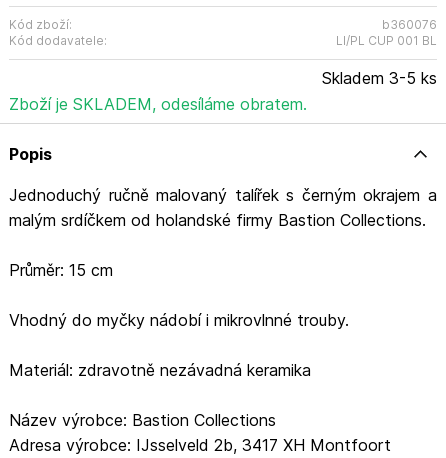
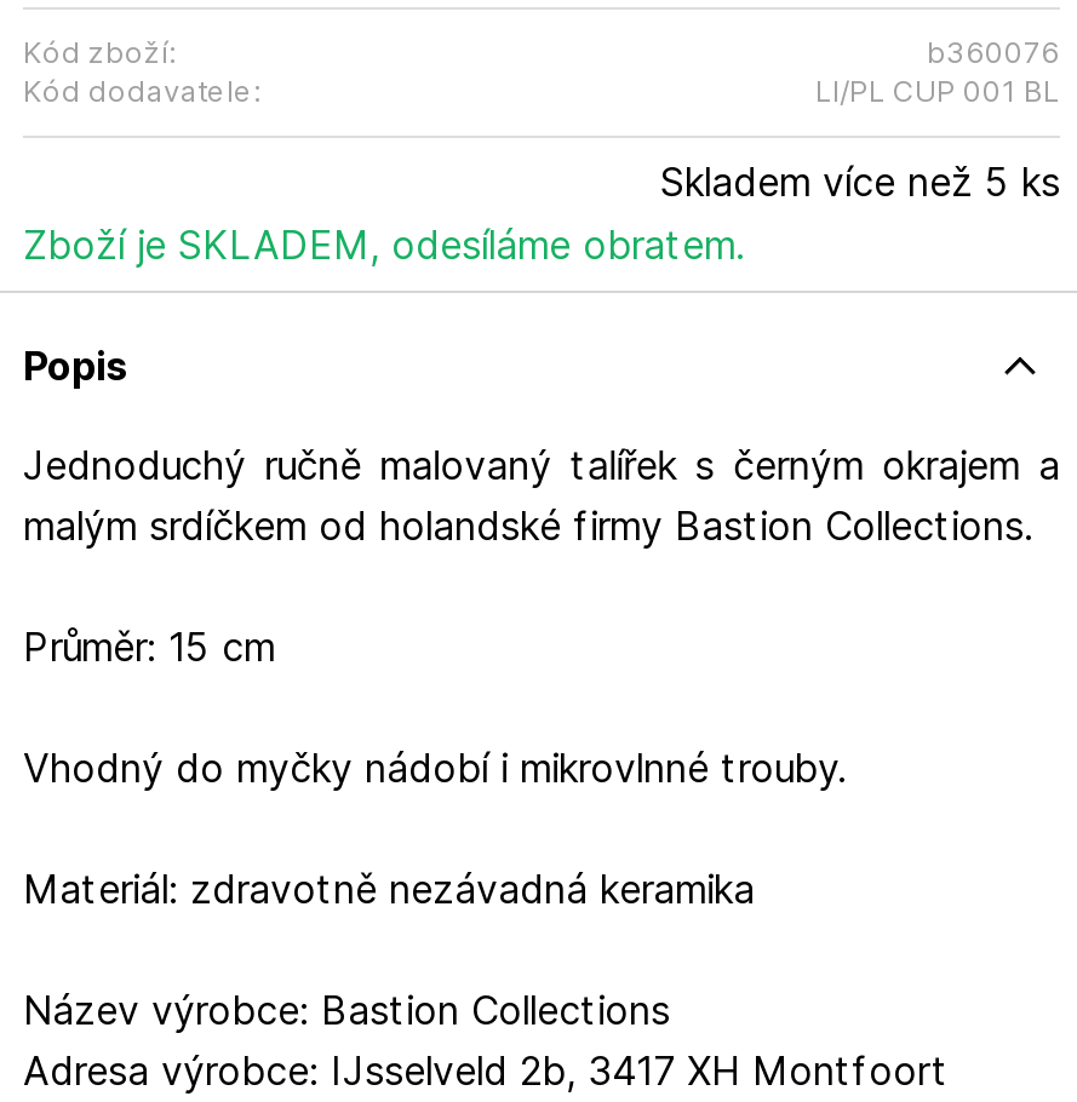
- Skladem 3-5 ks
+ Skladem více než 5 ks
